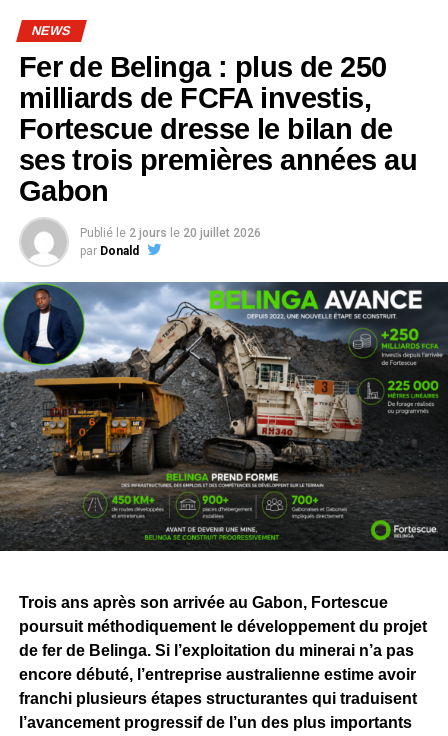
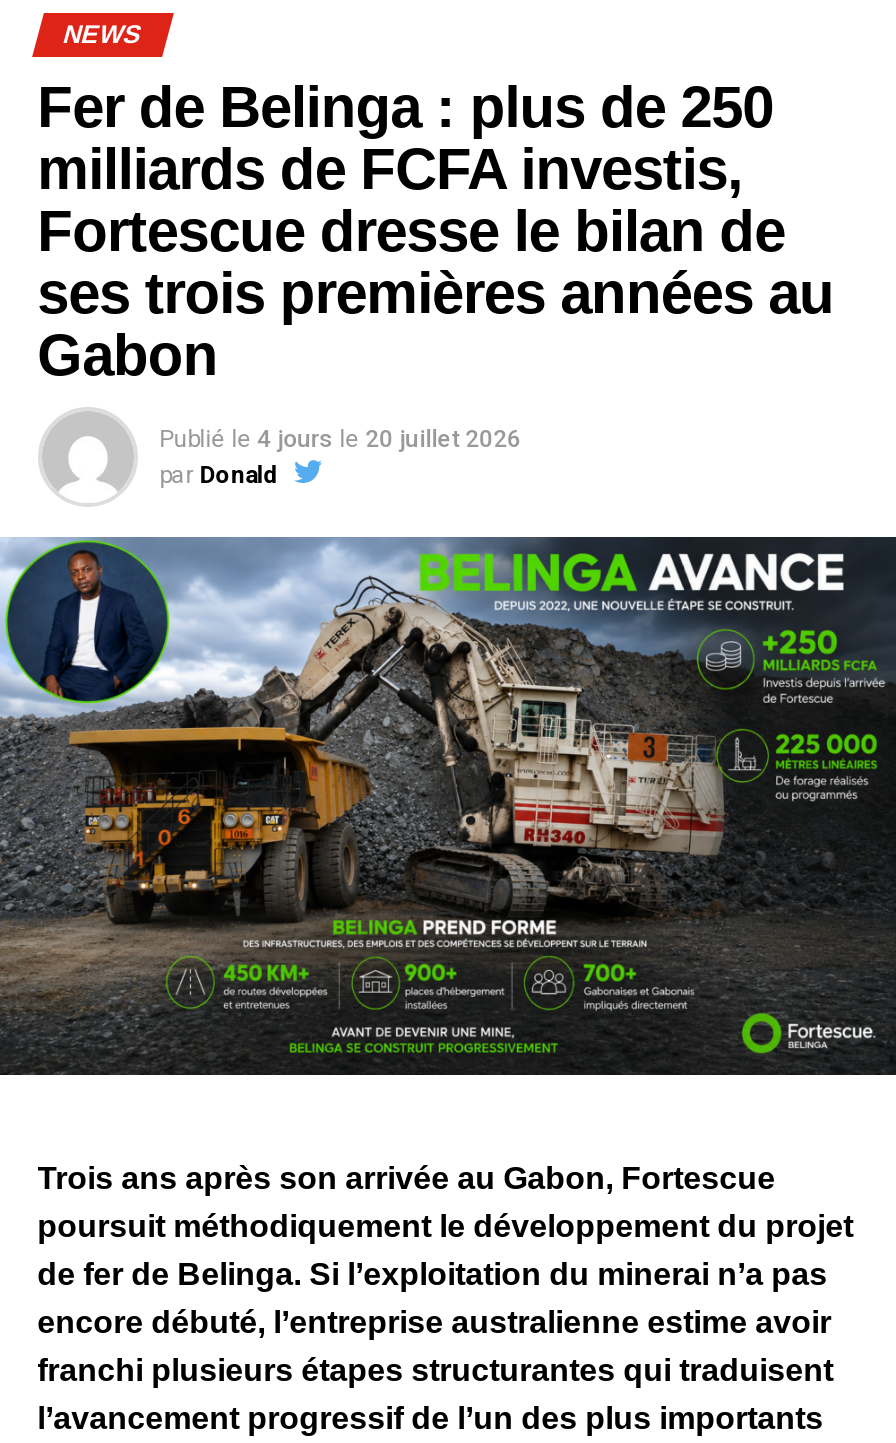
- Publié le 2 jours le 20 juillet 2026
+ Publié le 4 jours le 20 juillet 2026
